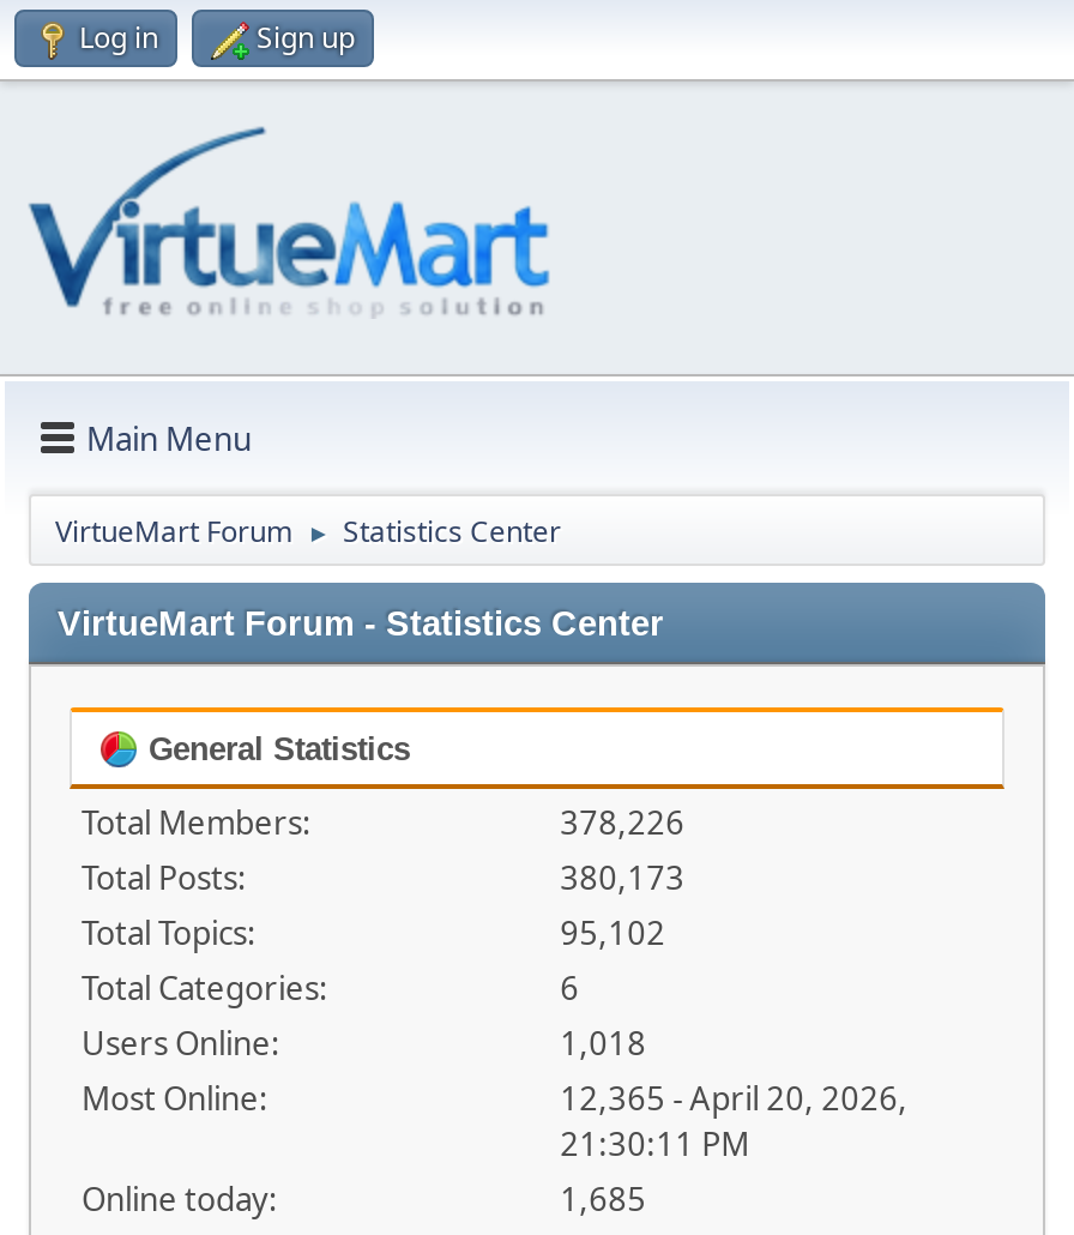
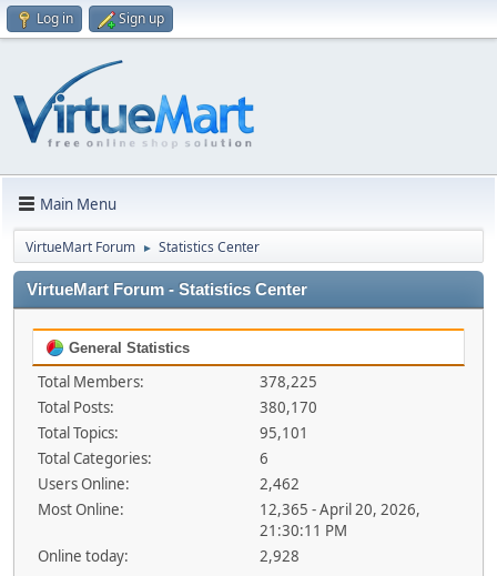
- 378,226
+ 378,225

- 380,173
+ 380,170

- 95,102
+ 95,101

- 1,018
+ 2,462

- 1,685
+ 2,928
